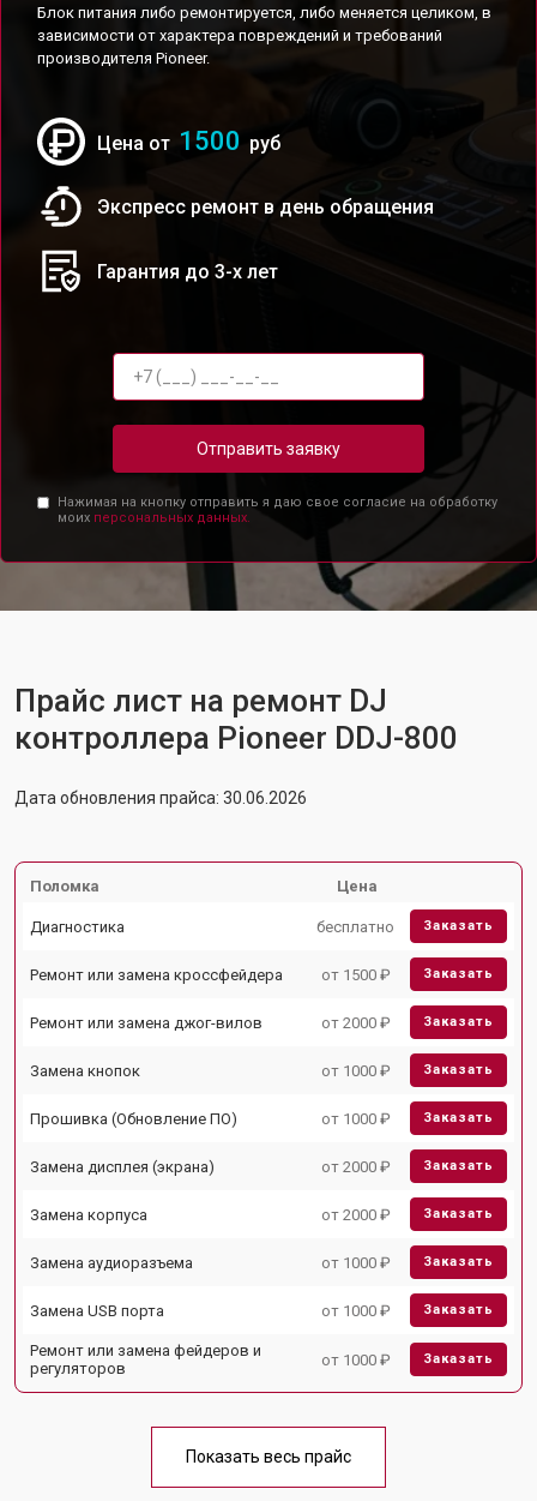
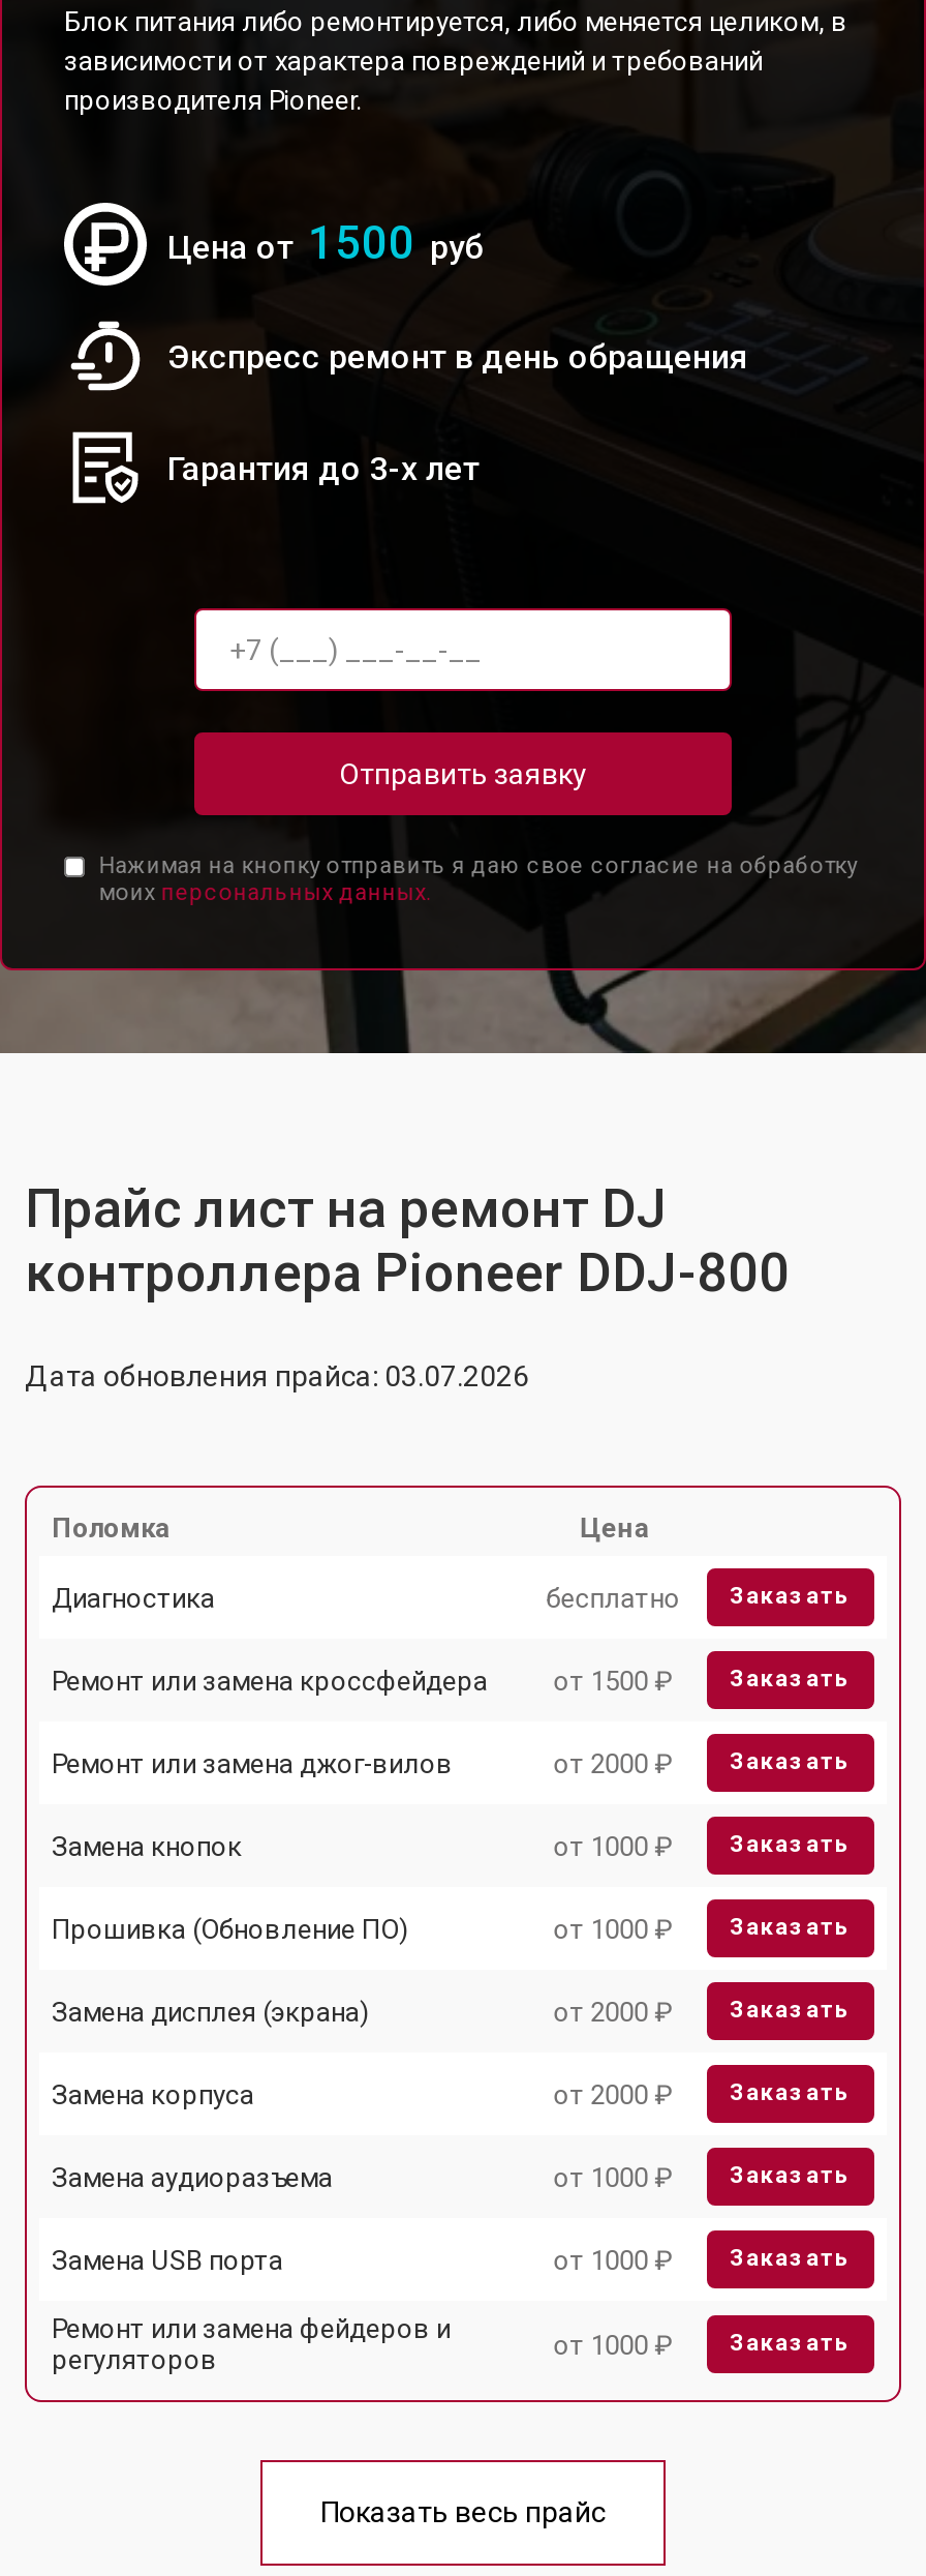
- Дата обновления прайса: 30.06.2026
+ Дата обновления прайса: 03.07.2026
